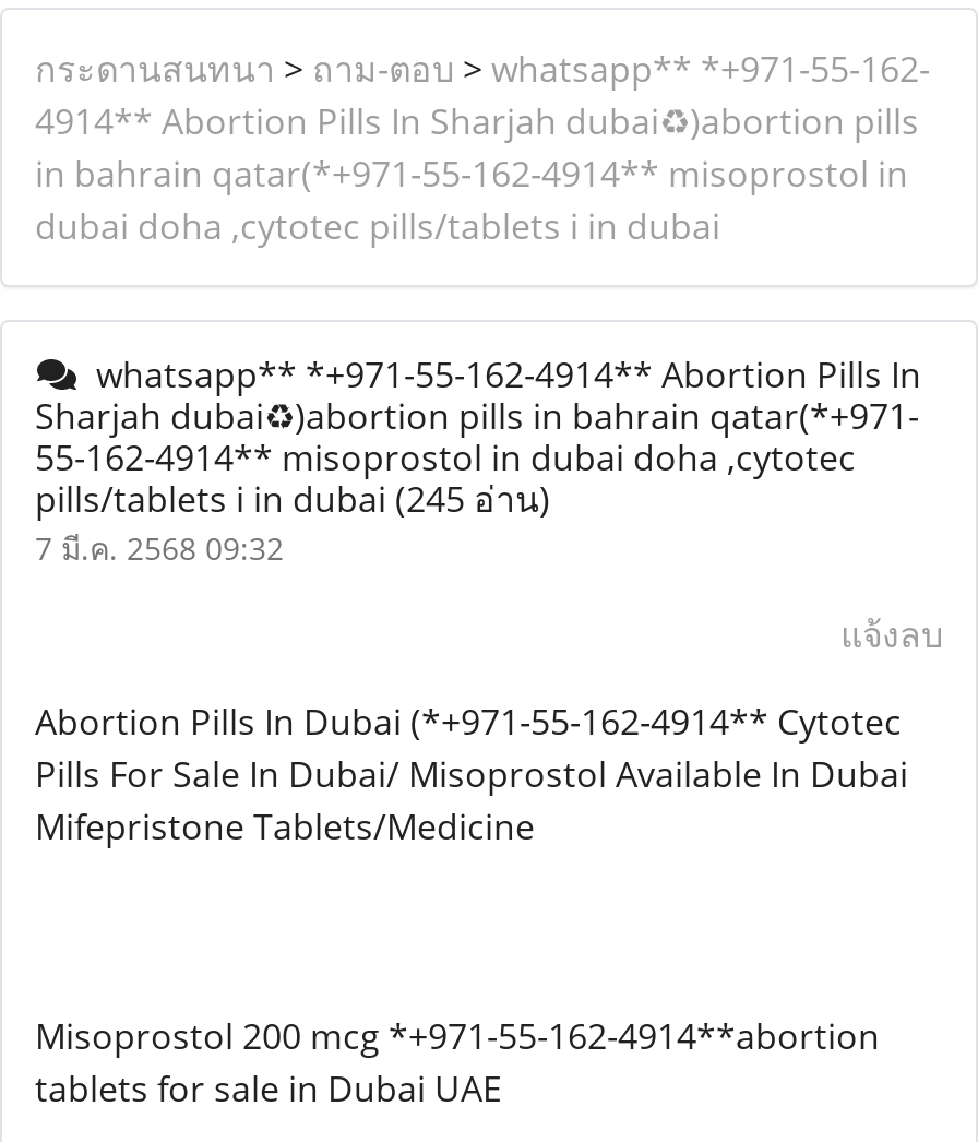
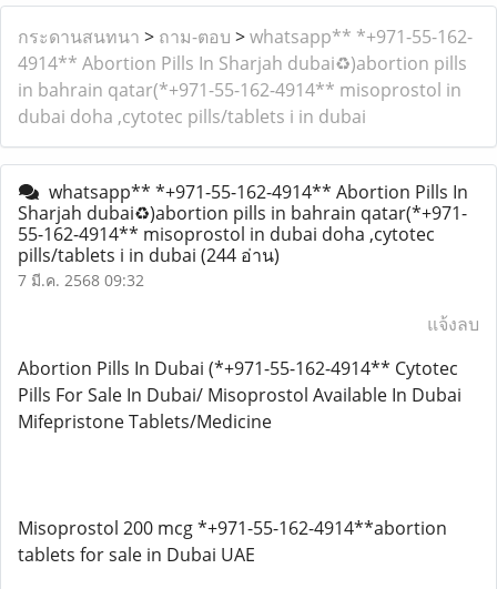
- pills/tablets i in dubai (245 อ่าน)
+ pills/tablets i in dubai (244 อ่าน)
